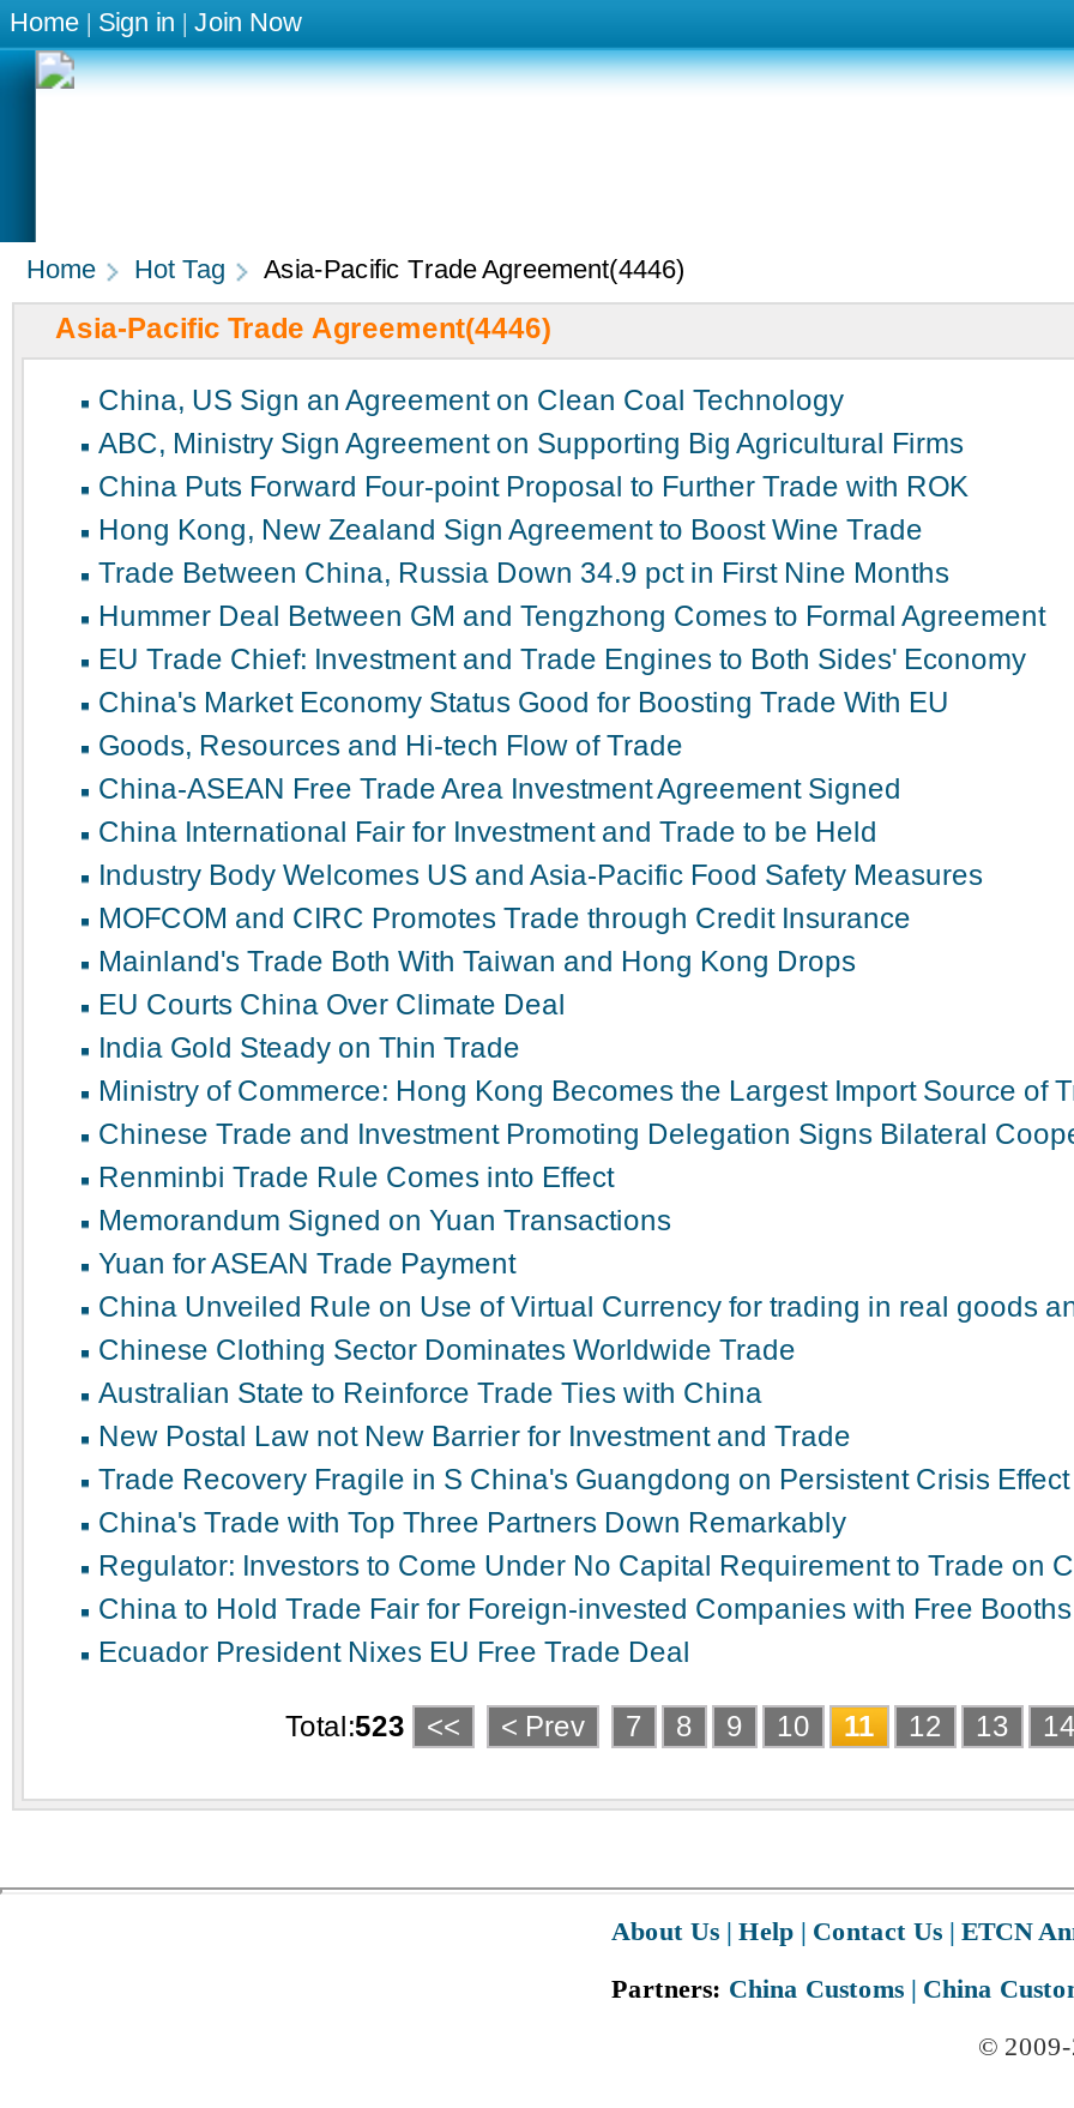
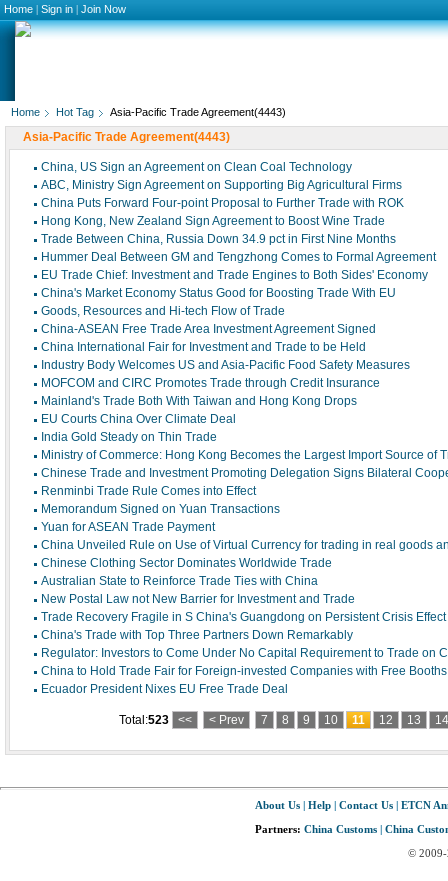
- Asia-Pacific Trade Agreement(4446)
+ Asia-Pacific Trade Agreement(4443)

- Asia-Pacific Trade Agreement(4446)
+ Asia-Pacific Trade Agreement(4443)
